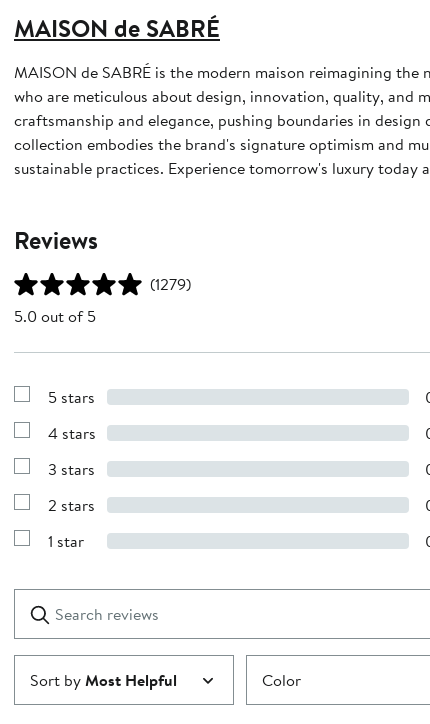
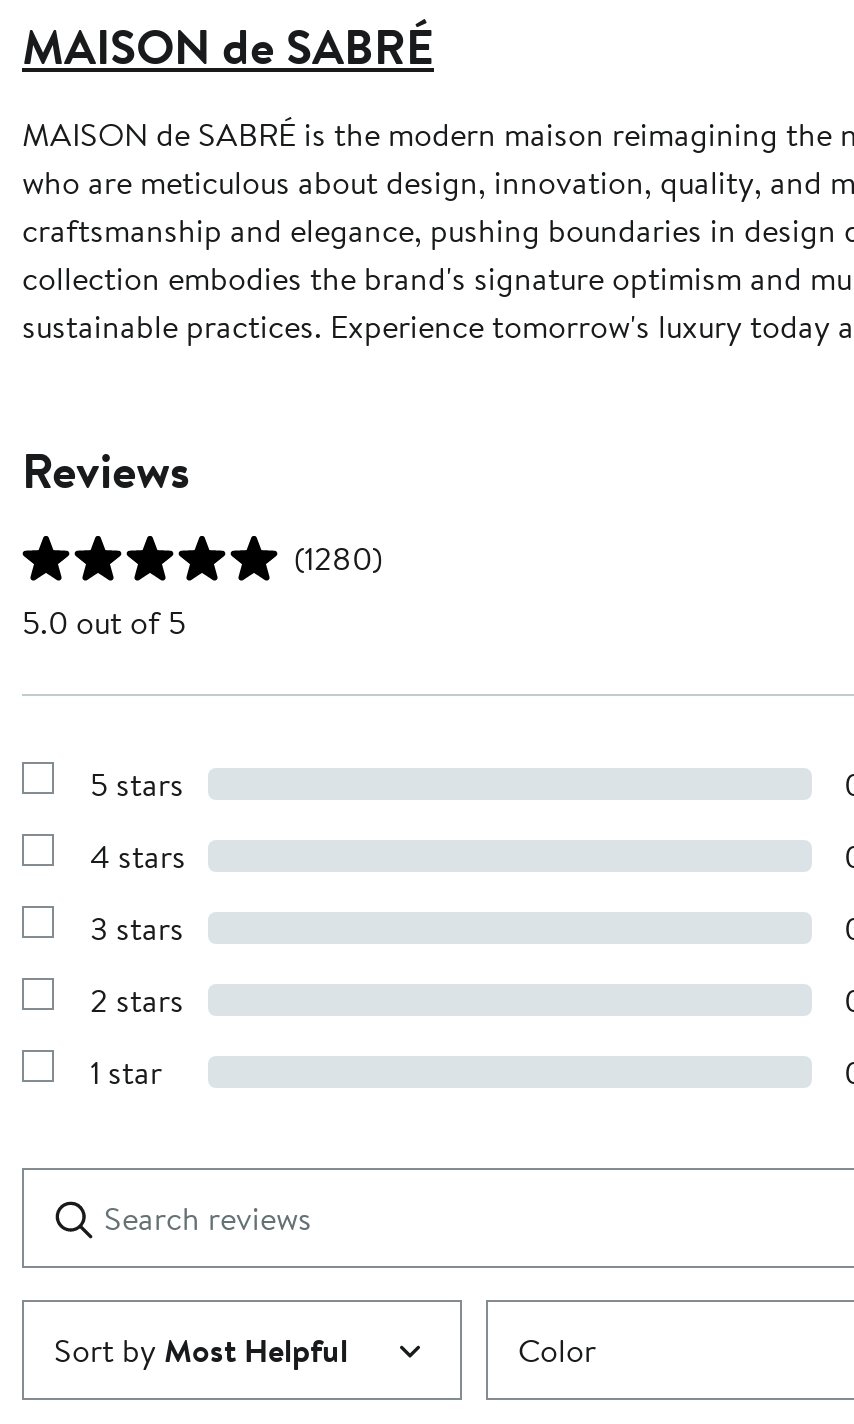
- (1279)
+ (1280)
